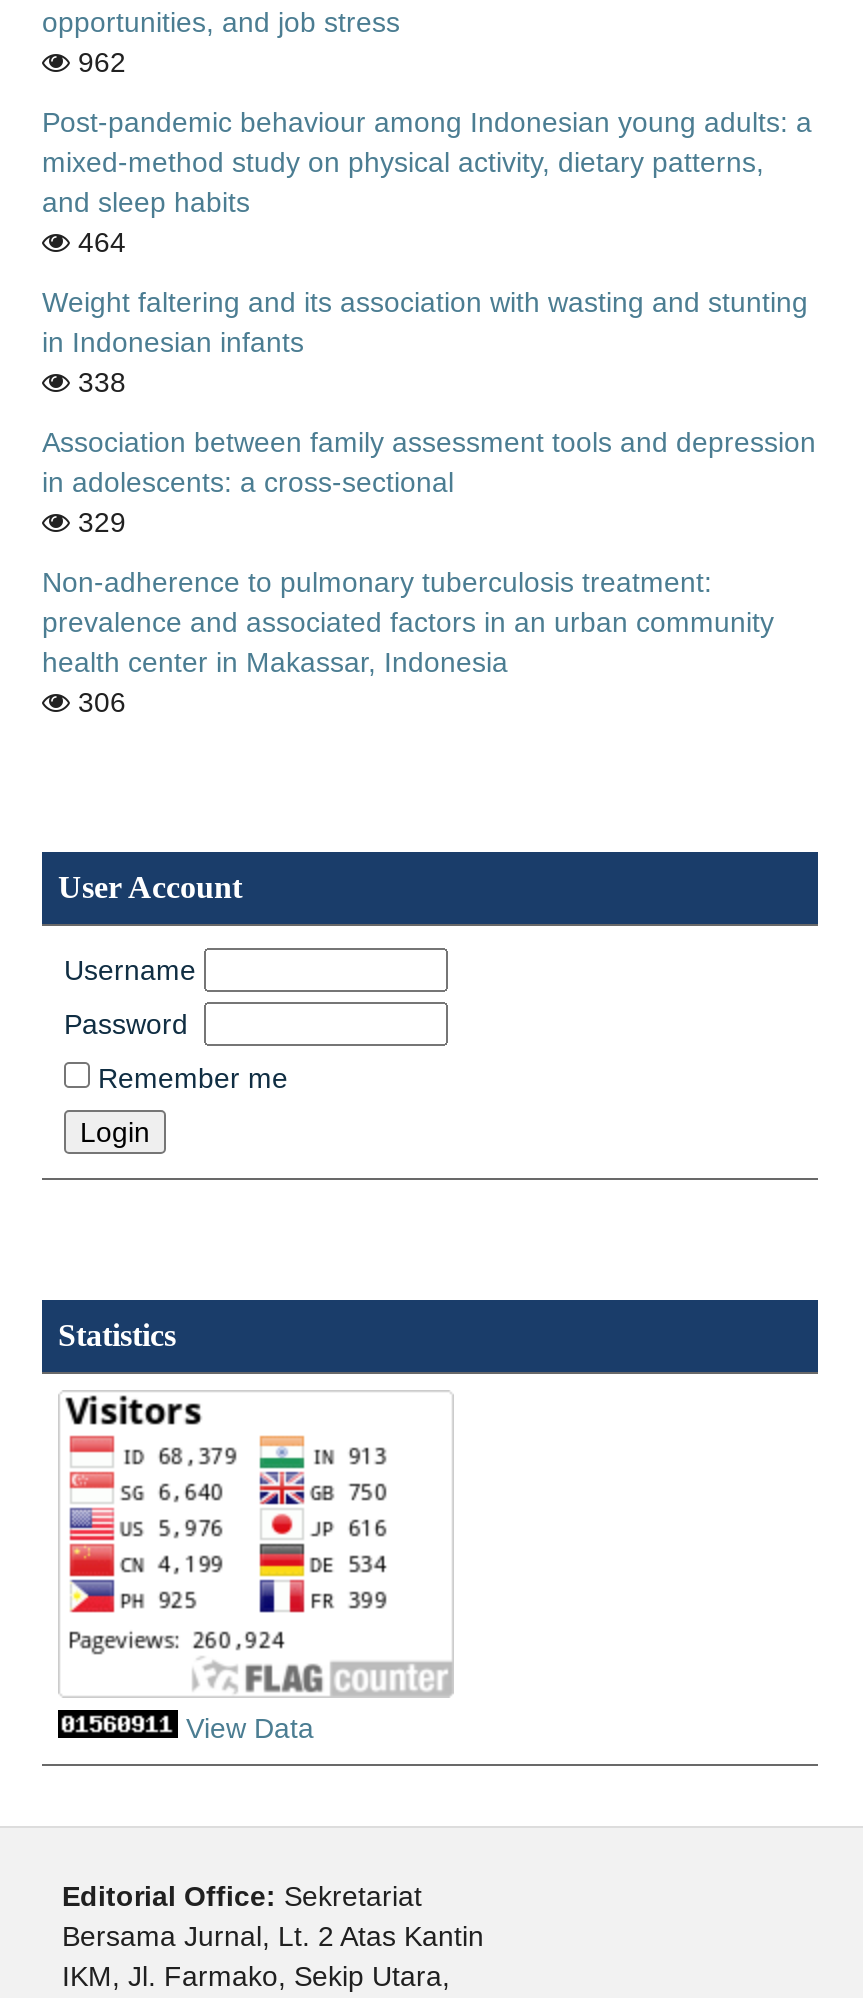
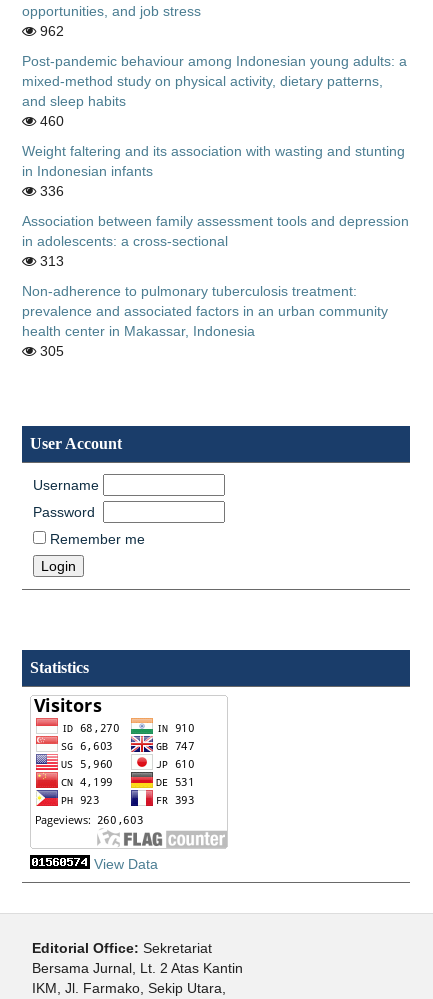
- 464
+ 460

- 338
+ 336

- 329
+ 313

- 306
+ 305
